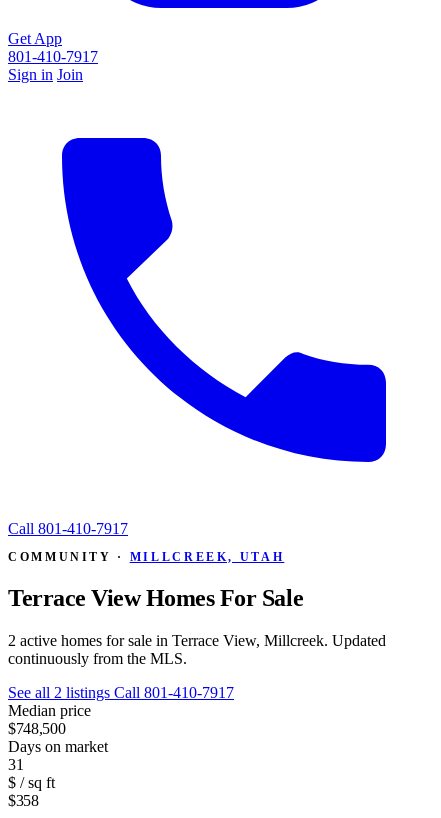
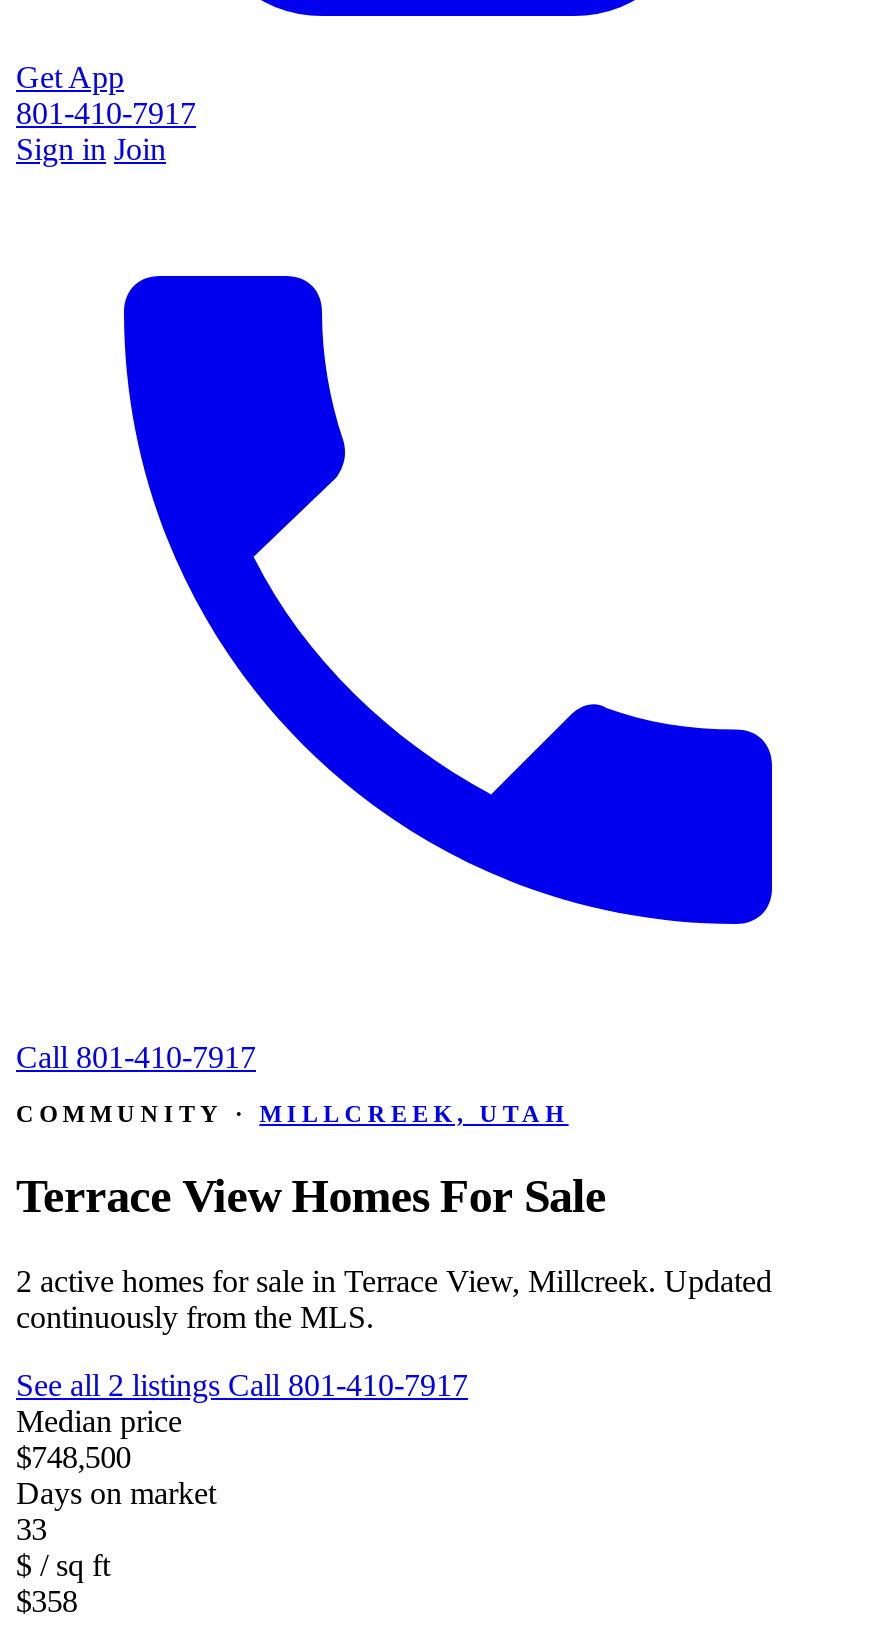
- 31
+ 33
